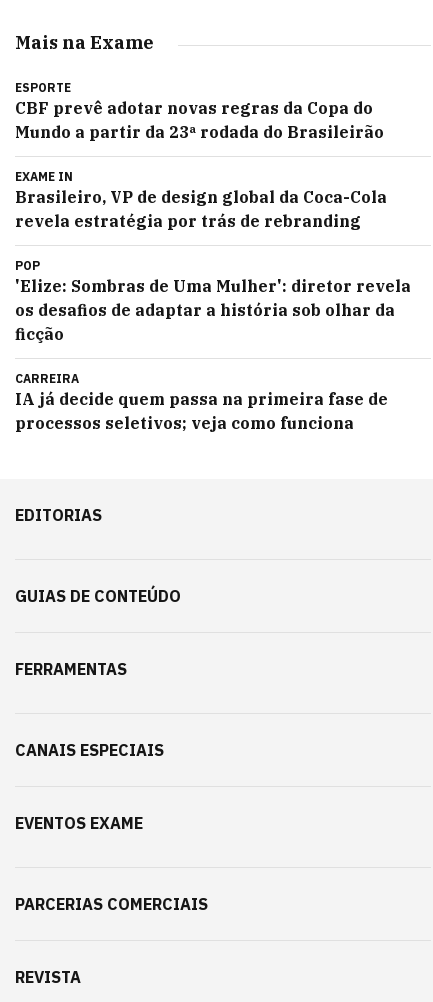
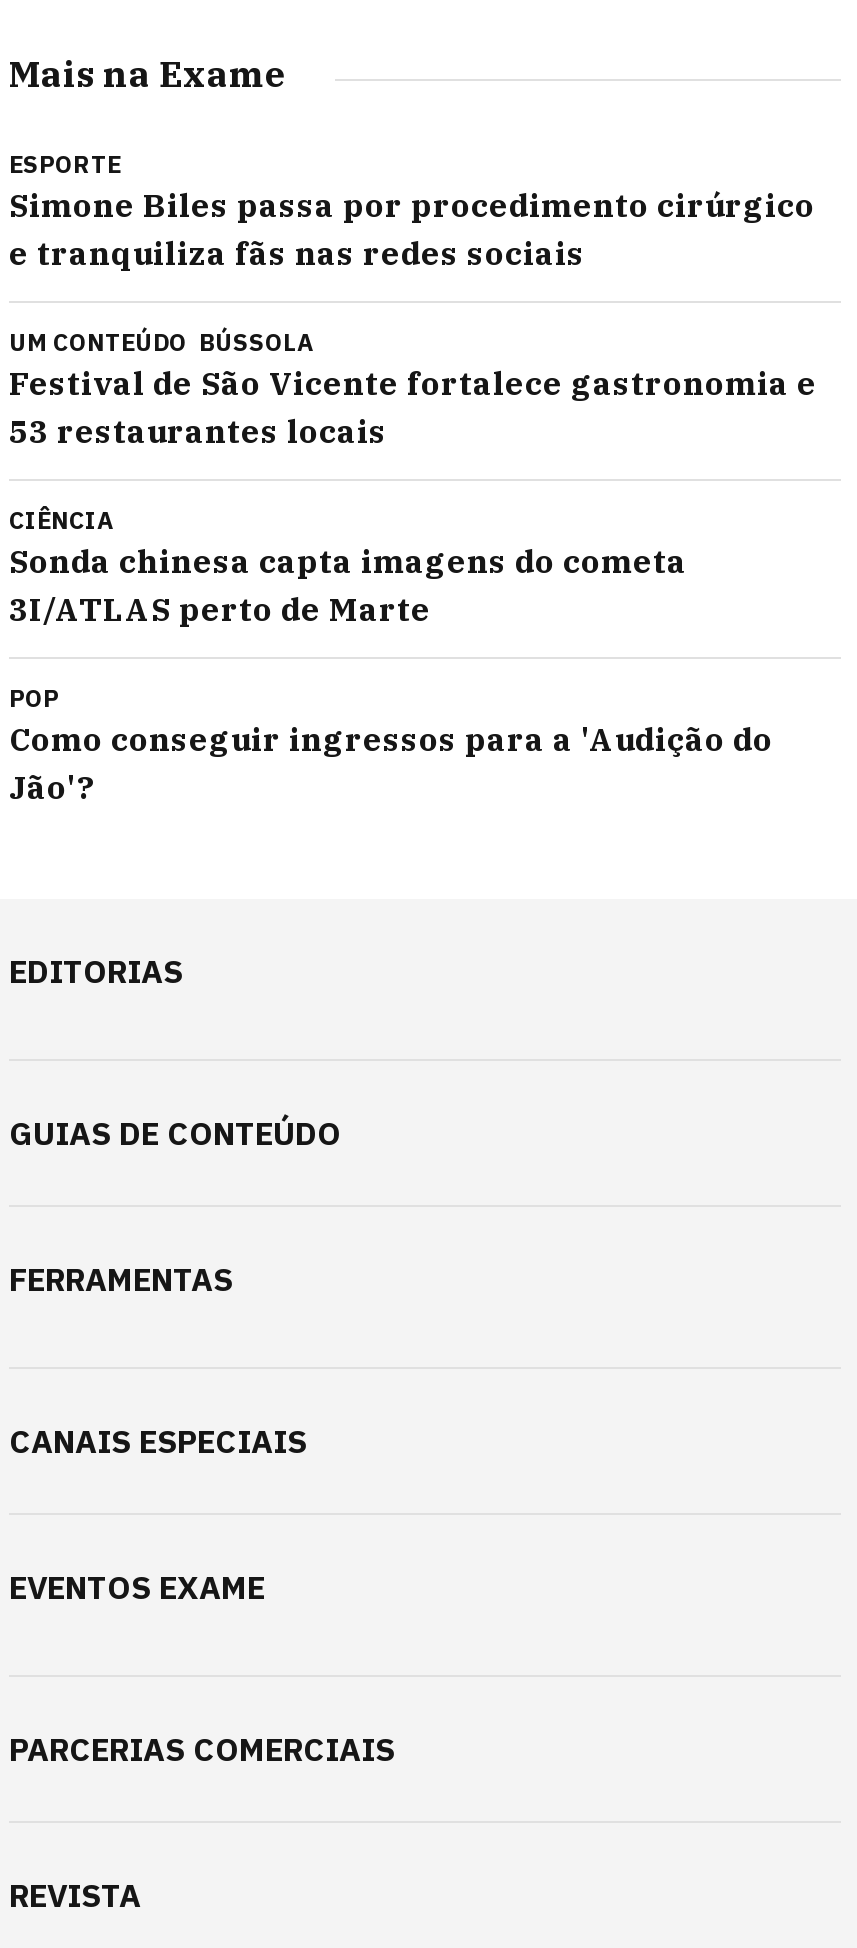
- CBF prevê adotar novas regras da Copa do
- Mundo a partir da 23ª rodada do Brasileirão
- EXAME IN
- Brasileiro, VP de design global da Coca-Cola
- revela estratégia por trás de rebranding
+ Simone Biles passa por procedimento cirúrgico
+ e tranquiliza fãs nas redes sociais
+ UM CONTEÚDO BÚSSOLA
+ Festival de São Vicente fortalece gastronomia e
+ 53 restaurantes locais
+ CIÊNCIA
+ Sonda chinesa capta imagens do cometa
+ 3I/ATLAS perto de Marte

moved down: POP

- 'Elize: Sombras de Uma Mulher': diretor revela
- os desafios de adaptar a história sob olhar da
- ficção
- CARREIRA
- IA já decide quem passa na primeira fase de
- processos seletivos; veja como funciona
+ Como conseguir ingressos para a 'Audição do
+ Jão'?
